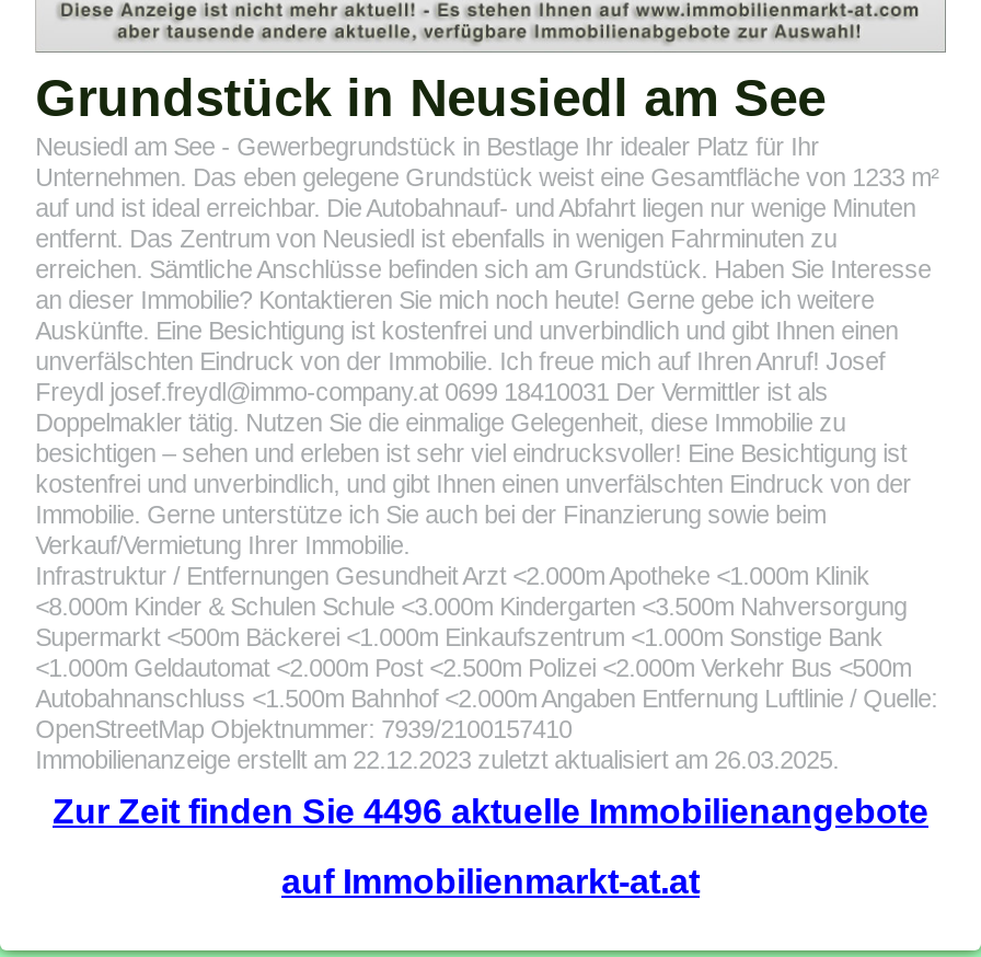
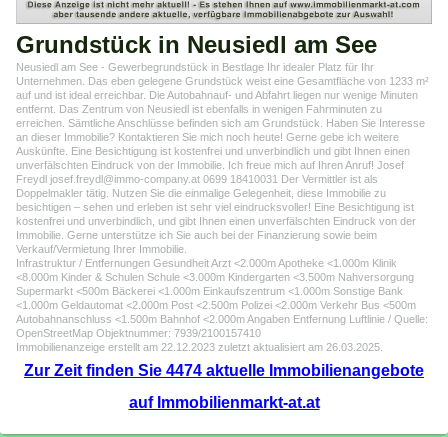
- Zur Zeit finden Sie 4496 aktuelle Immobilienangebote
+ Zur Zeit finden Sie 4474 aktuelle Immobilienangebote
